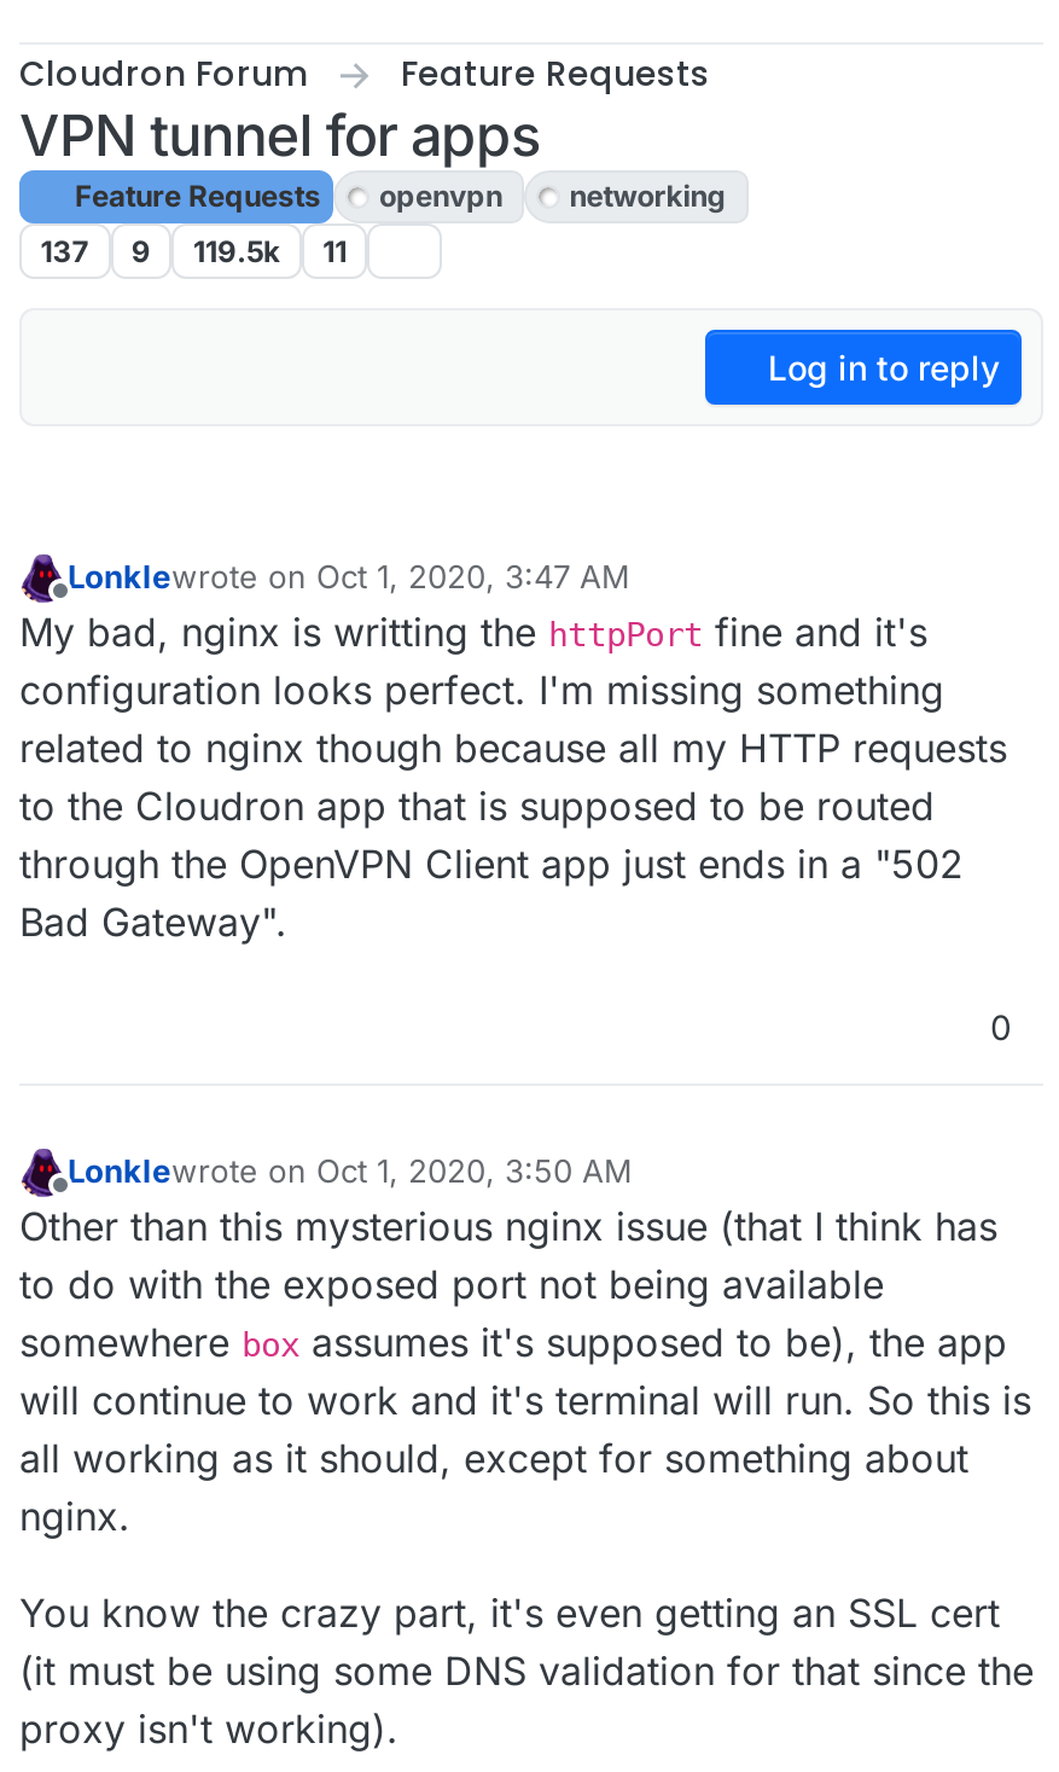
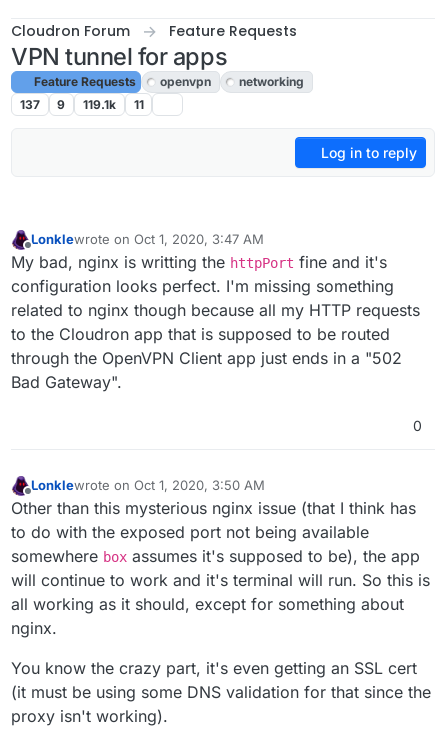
- 137 9 119.5k 11
+ 137 9 119.1k 11
